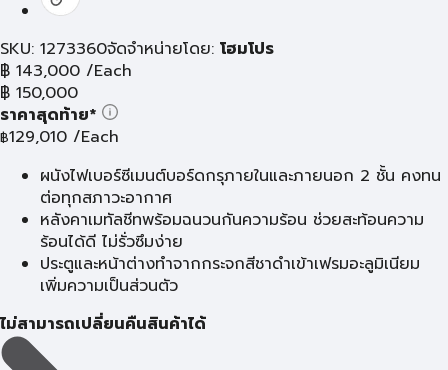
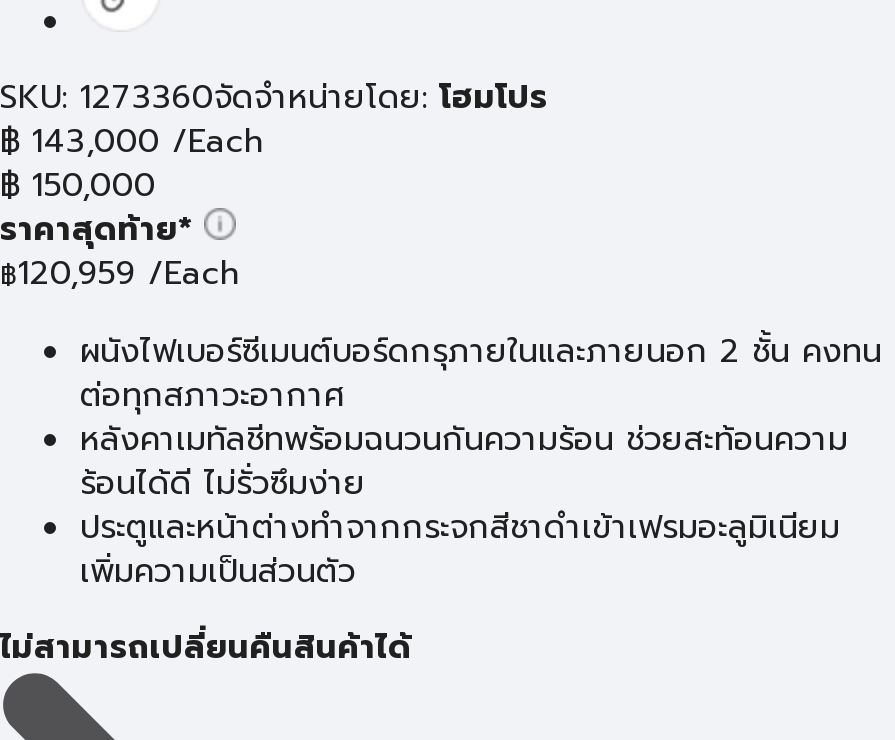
- ฿129,010 /Each
+ ฿120,959 /Each
